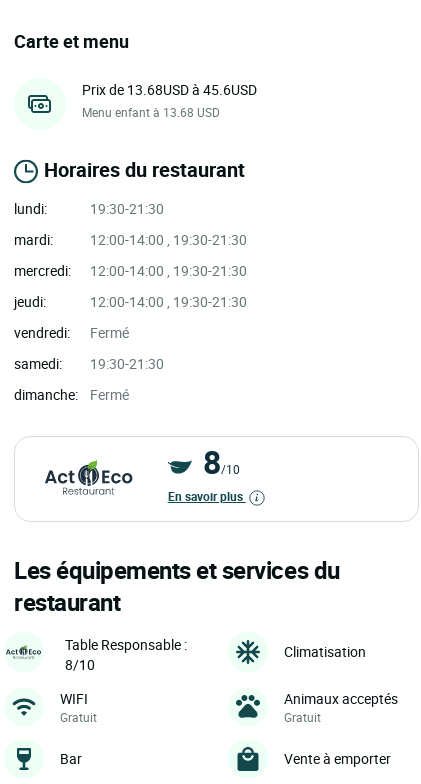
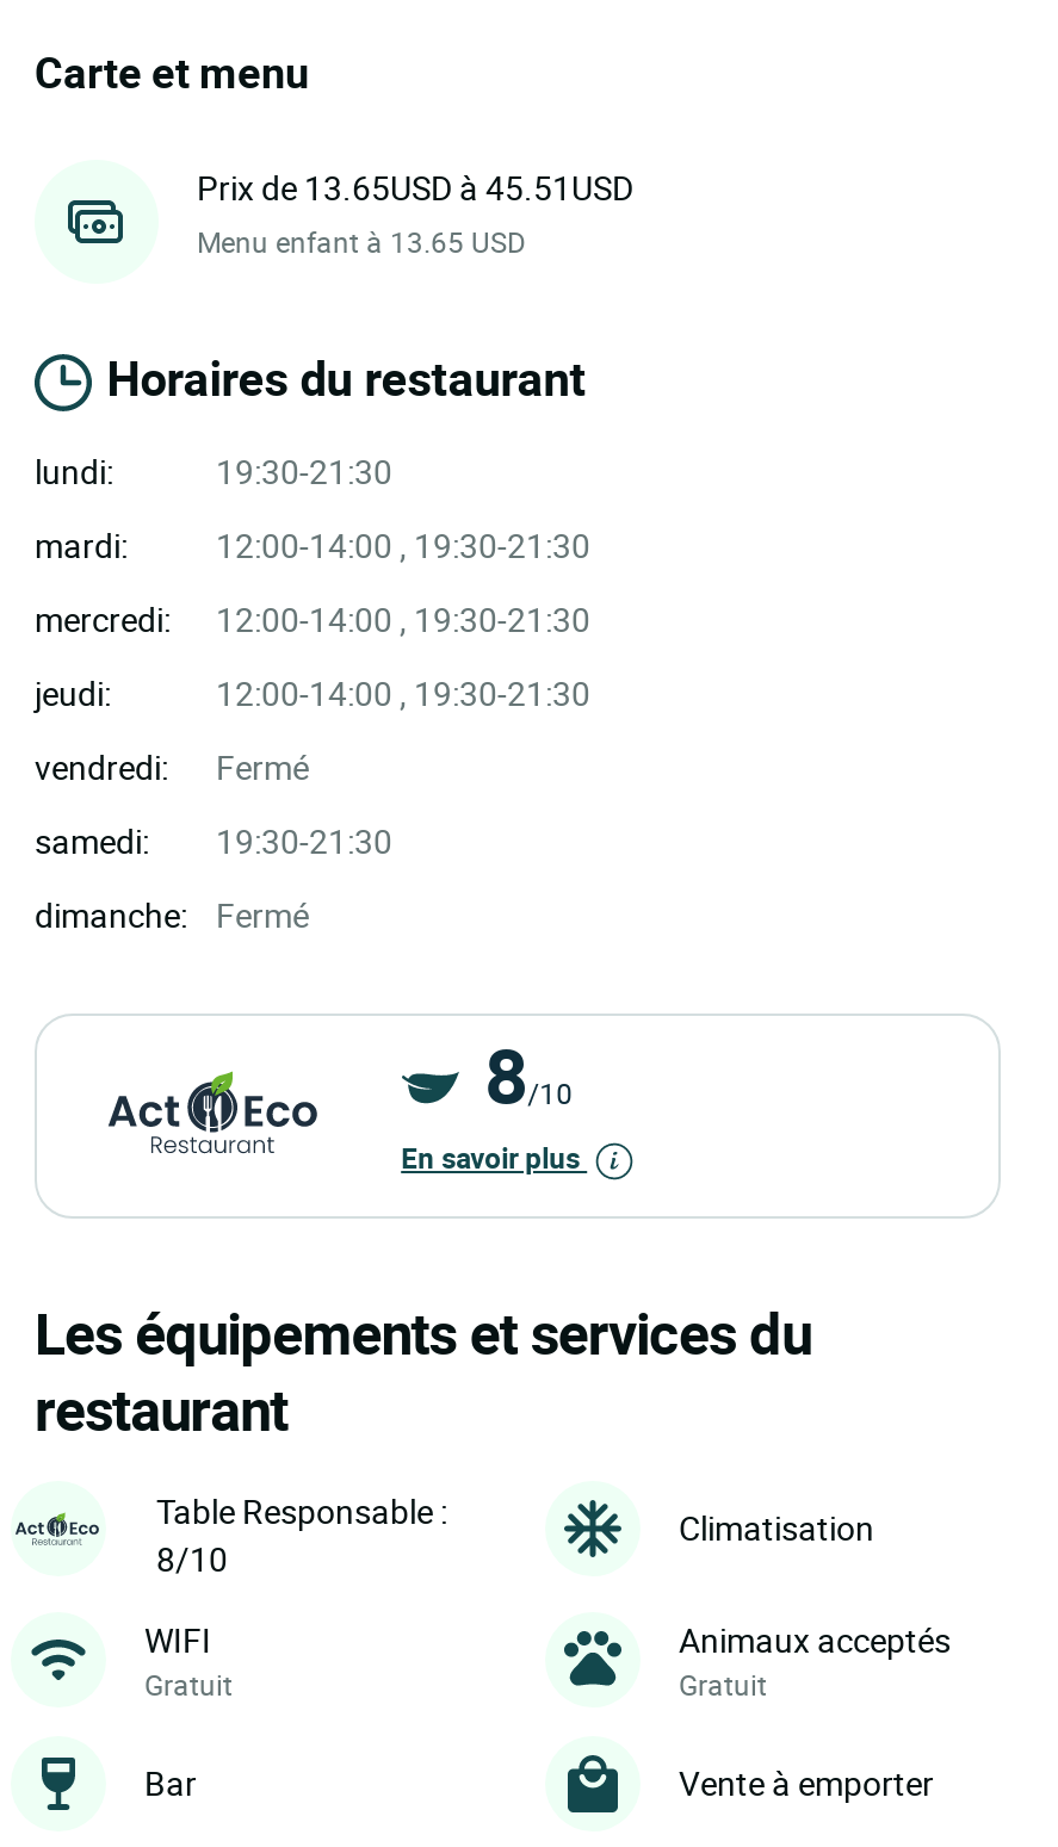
- Prix de 13.68USD à 45.6USD
+ Prix de 13.65USD à 45.51USD

- Menu enfant à 13.68 USD
+ Menu enfant à 13.65 USD
